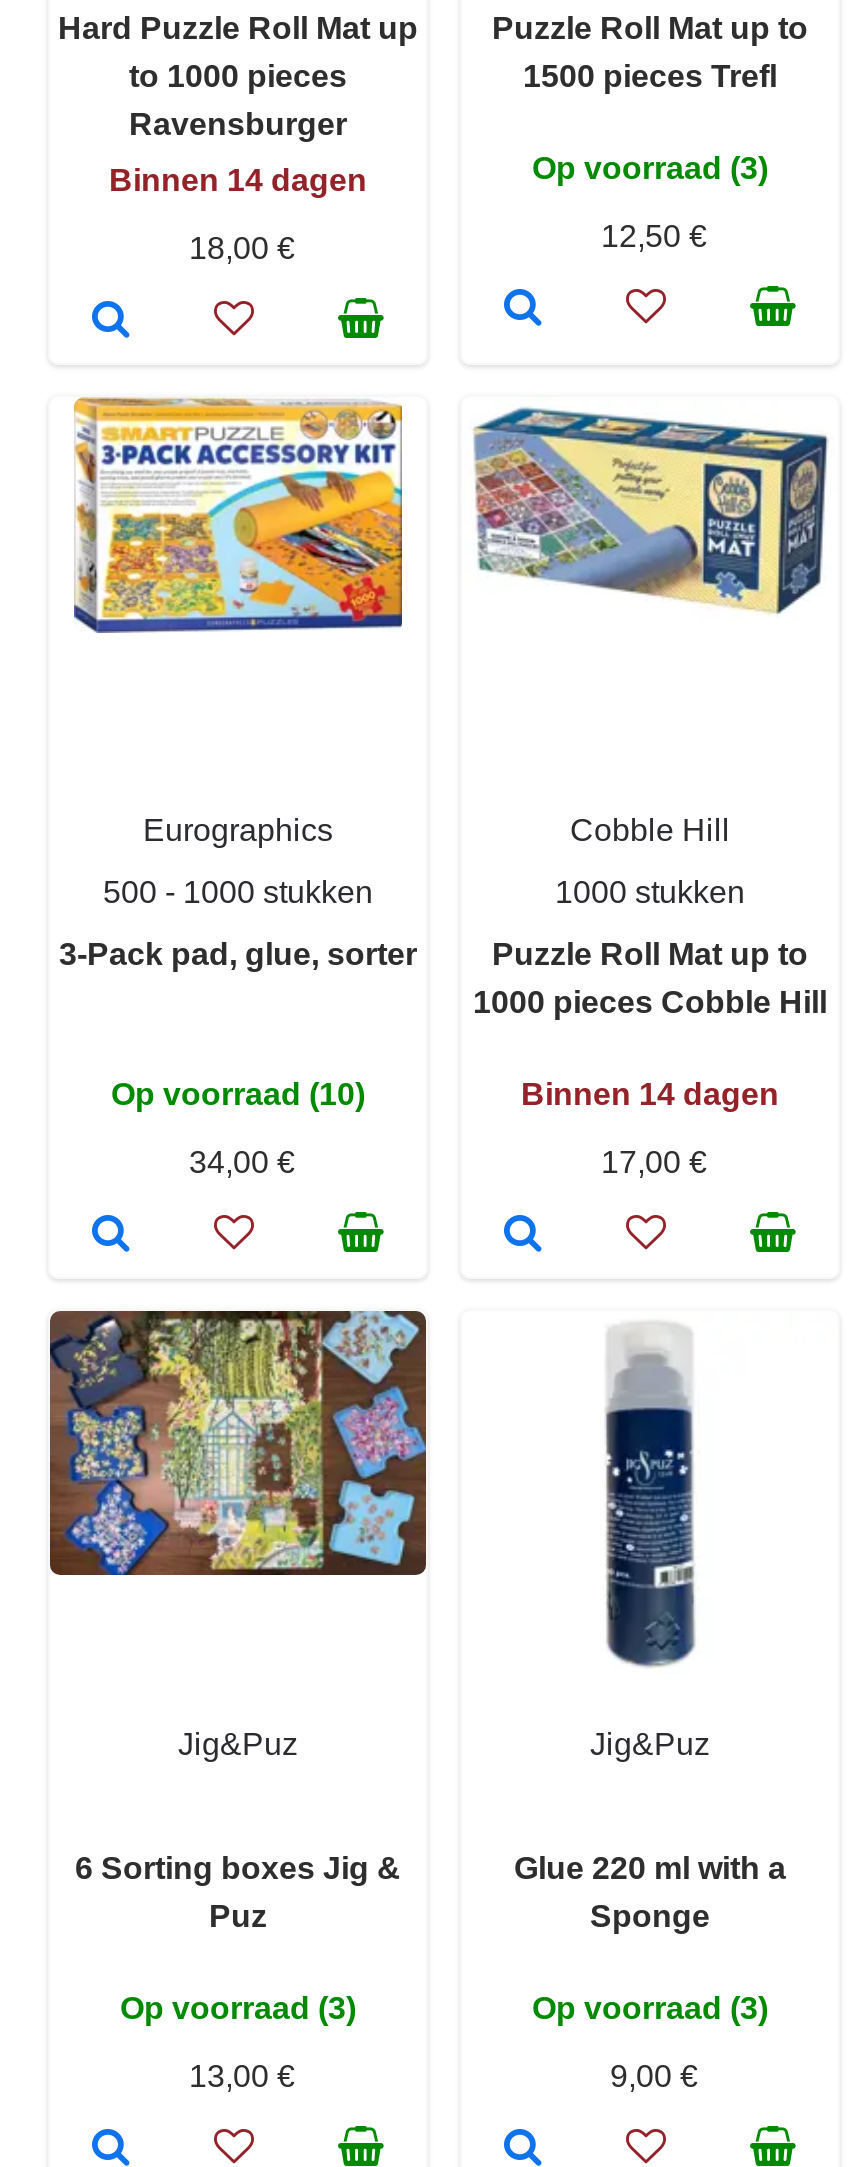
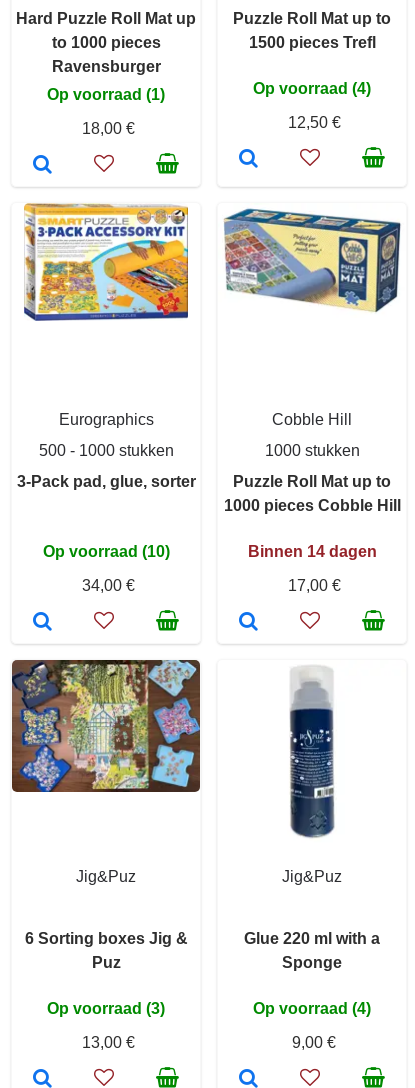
- Op voorraad (3)
+ Op voorraad (4)

- Binnen 14 dagen
+ Op voorraad (1)

- Op voorraad (3)
+ Op voorraad (4)
